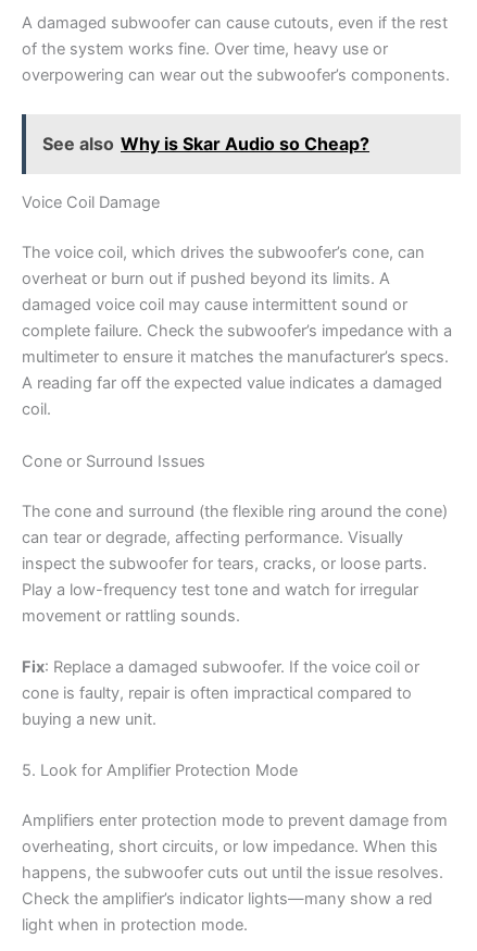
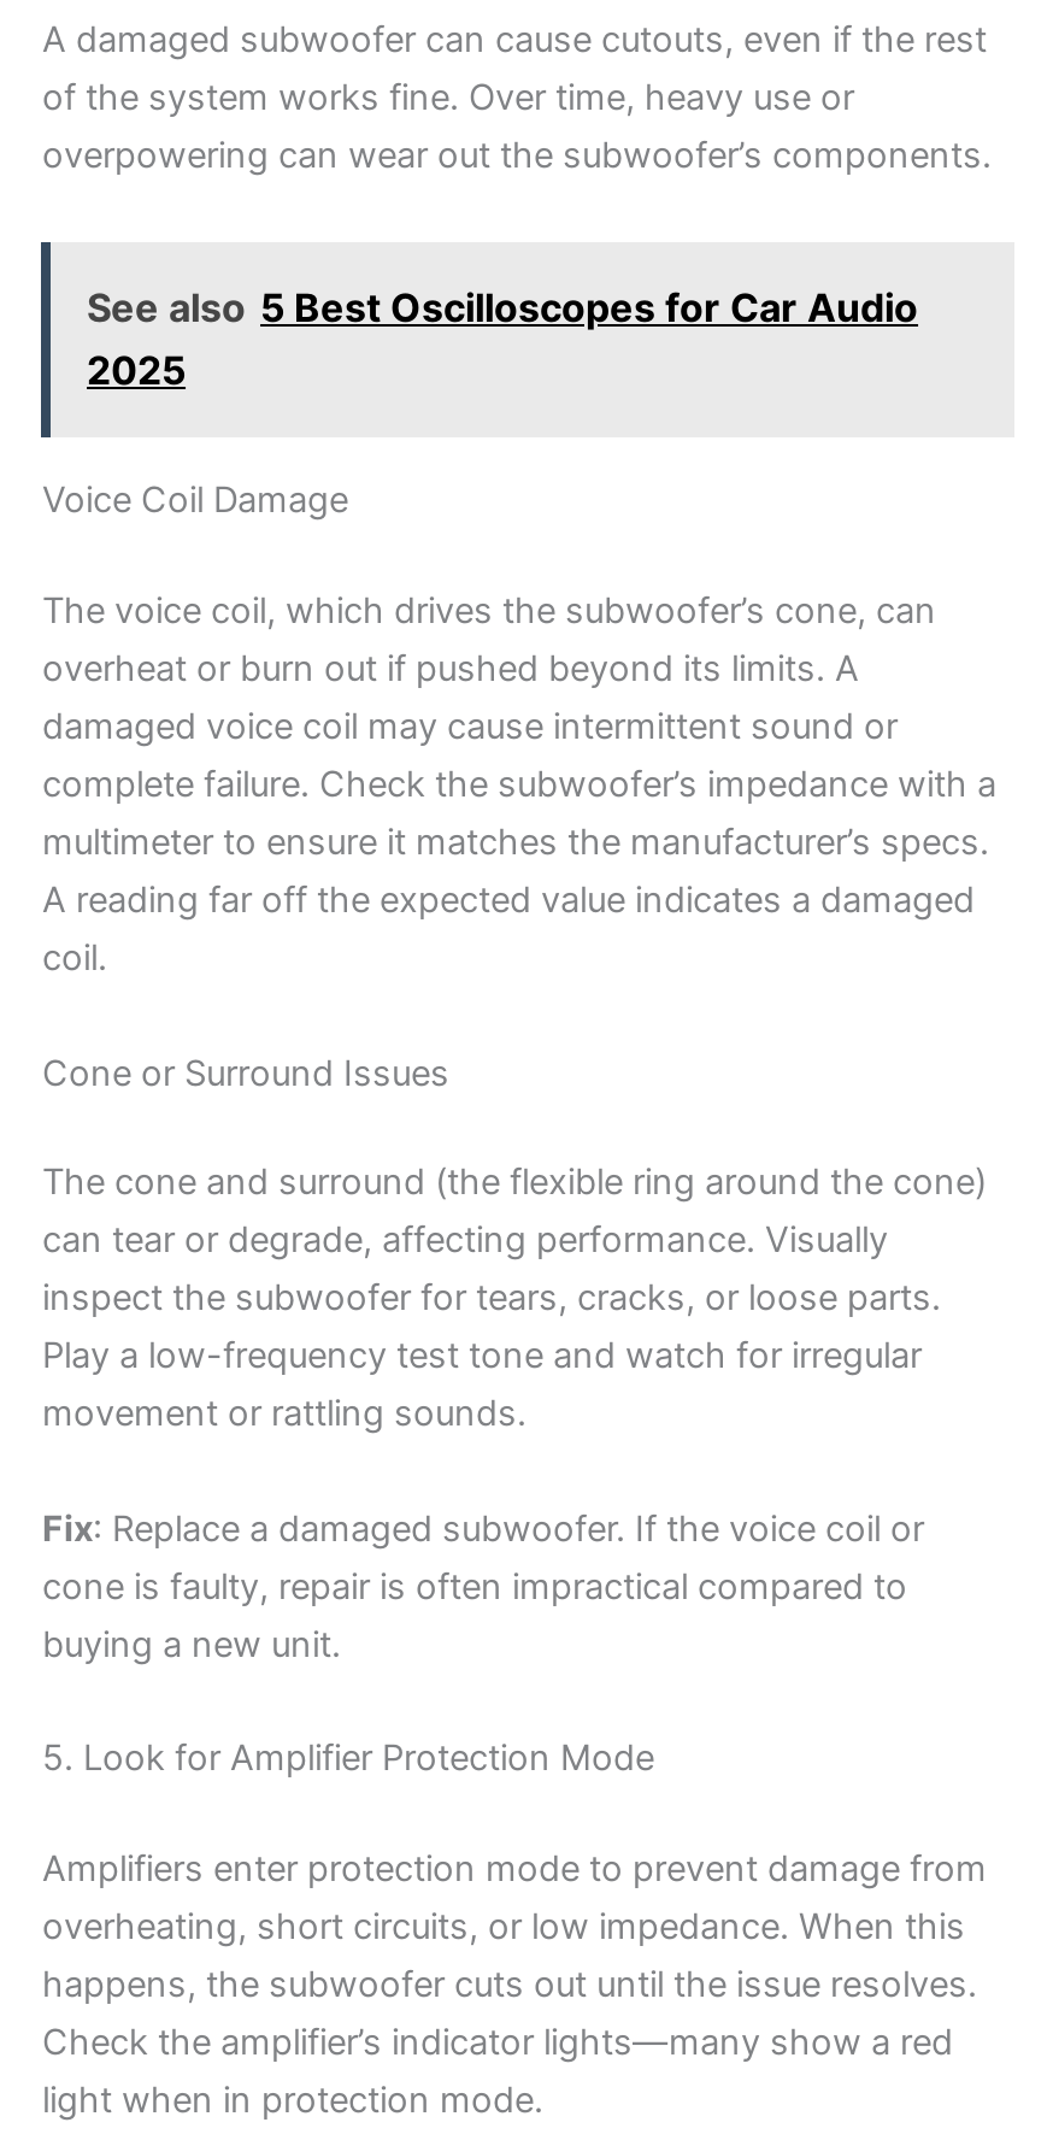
- See also Why is Skar Audio so Cheap?
+ See also 5 Best Oscilloscopes for Car Audio
+ 2025
